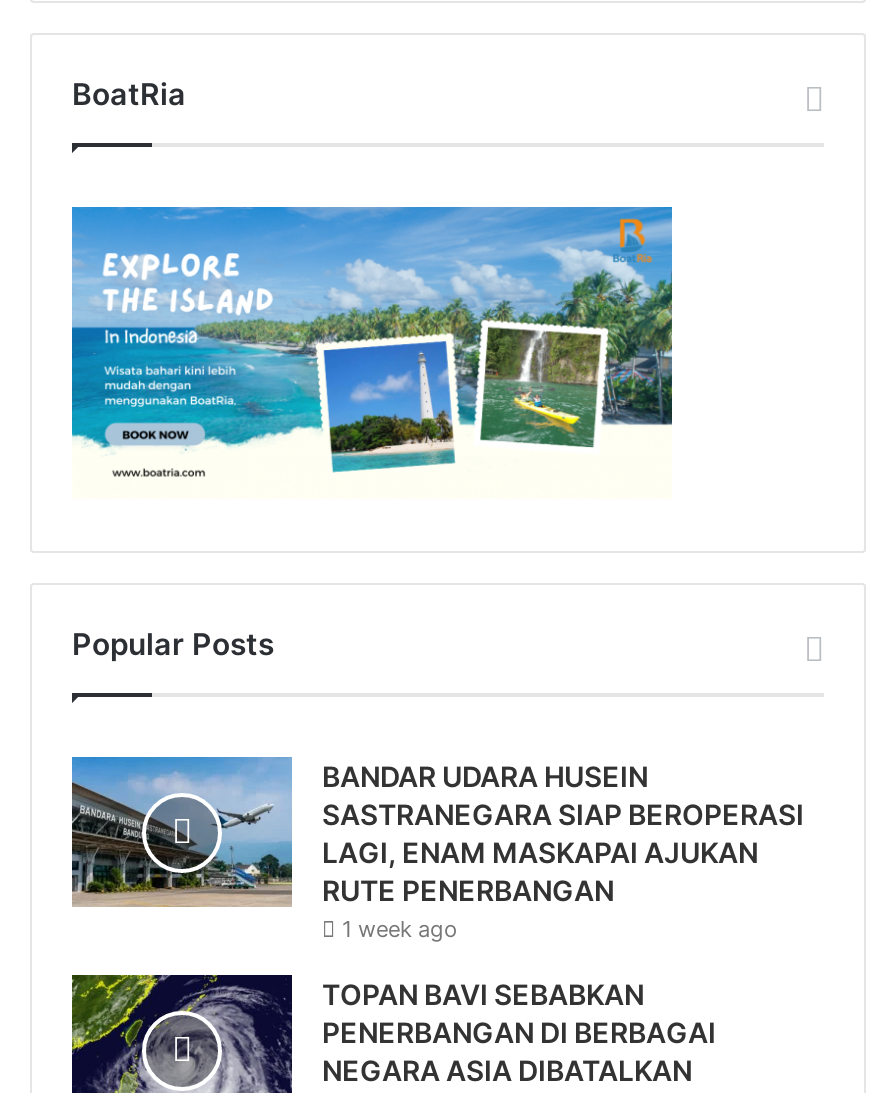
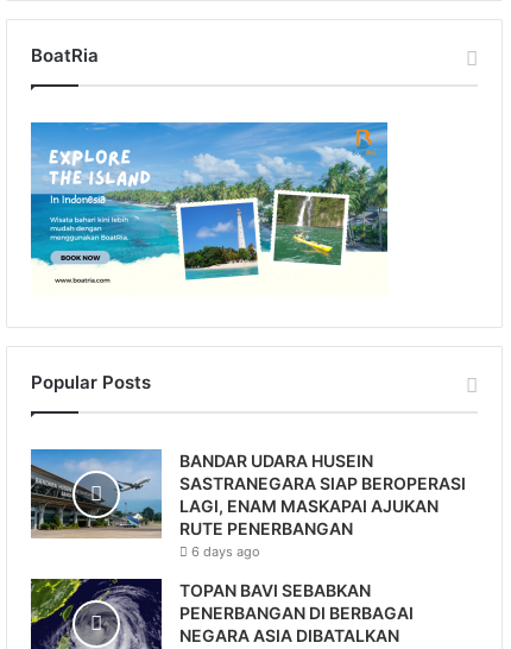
- 1 week ago
+ 6 days ago
